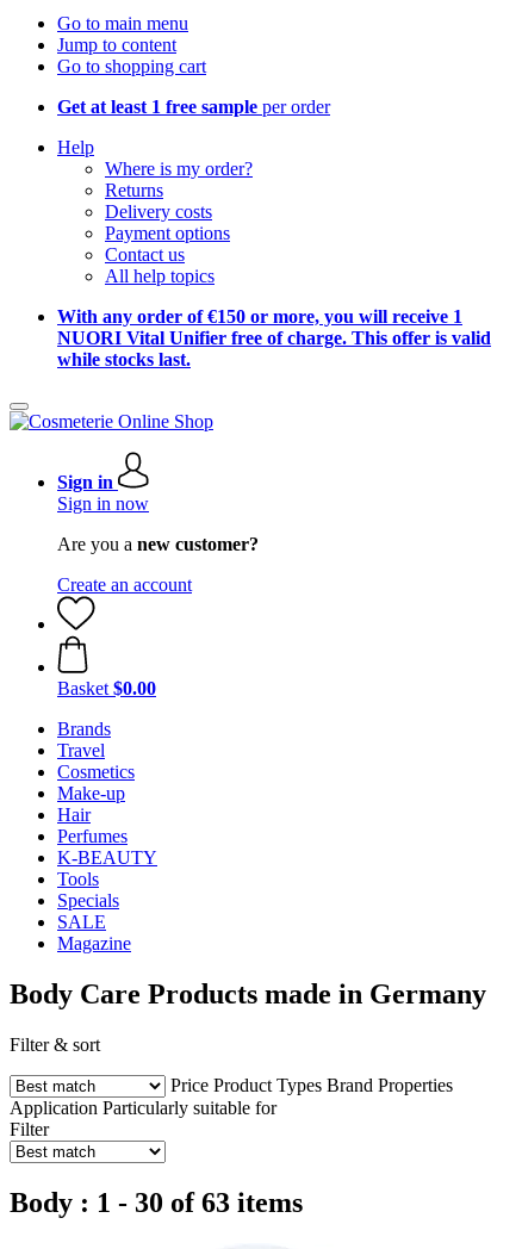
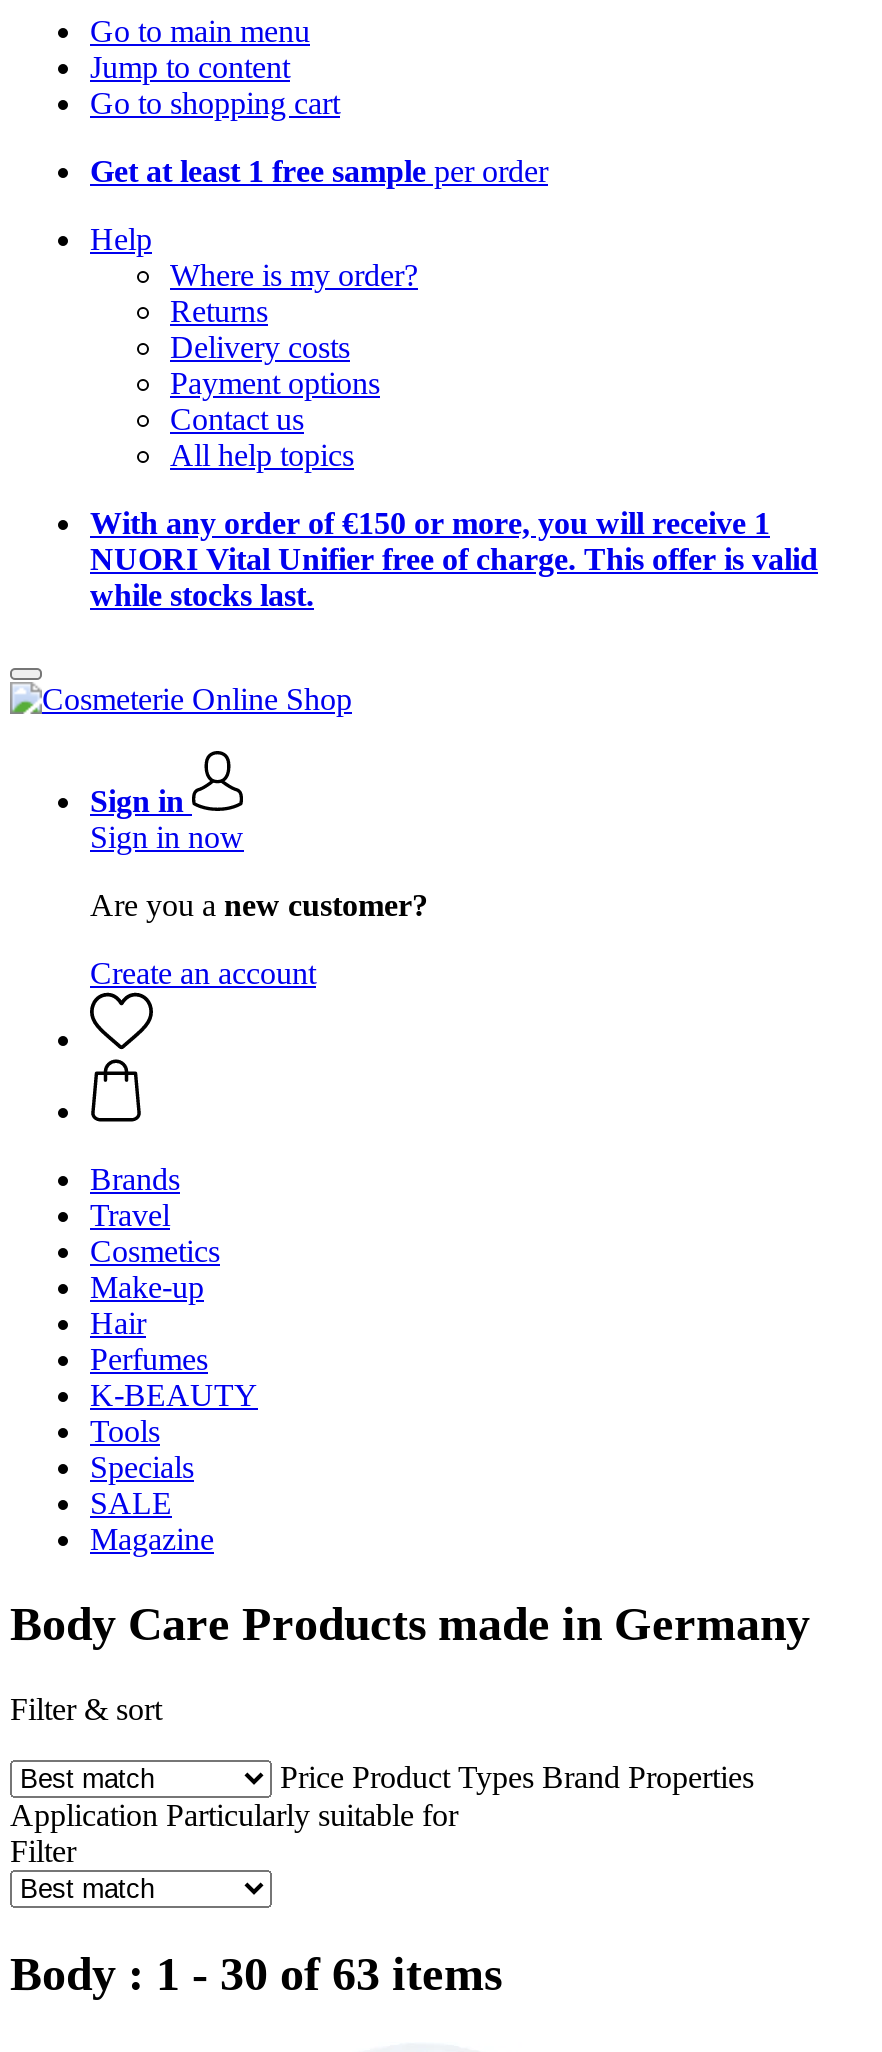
- Basket $0.00
